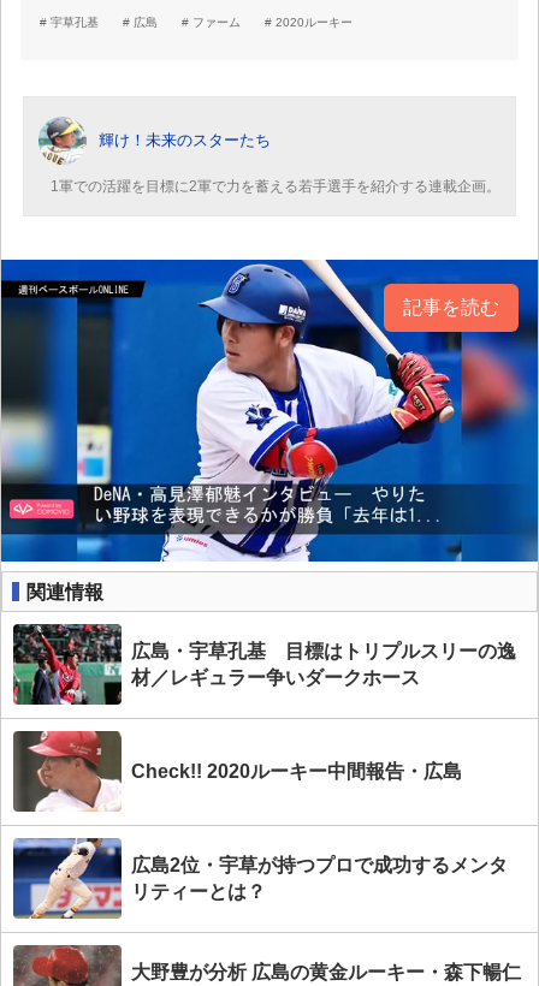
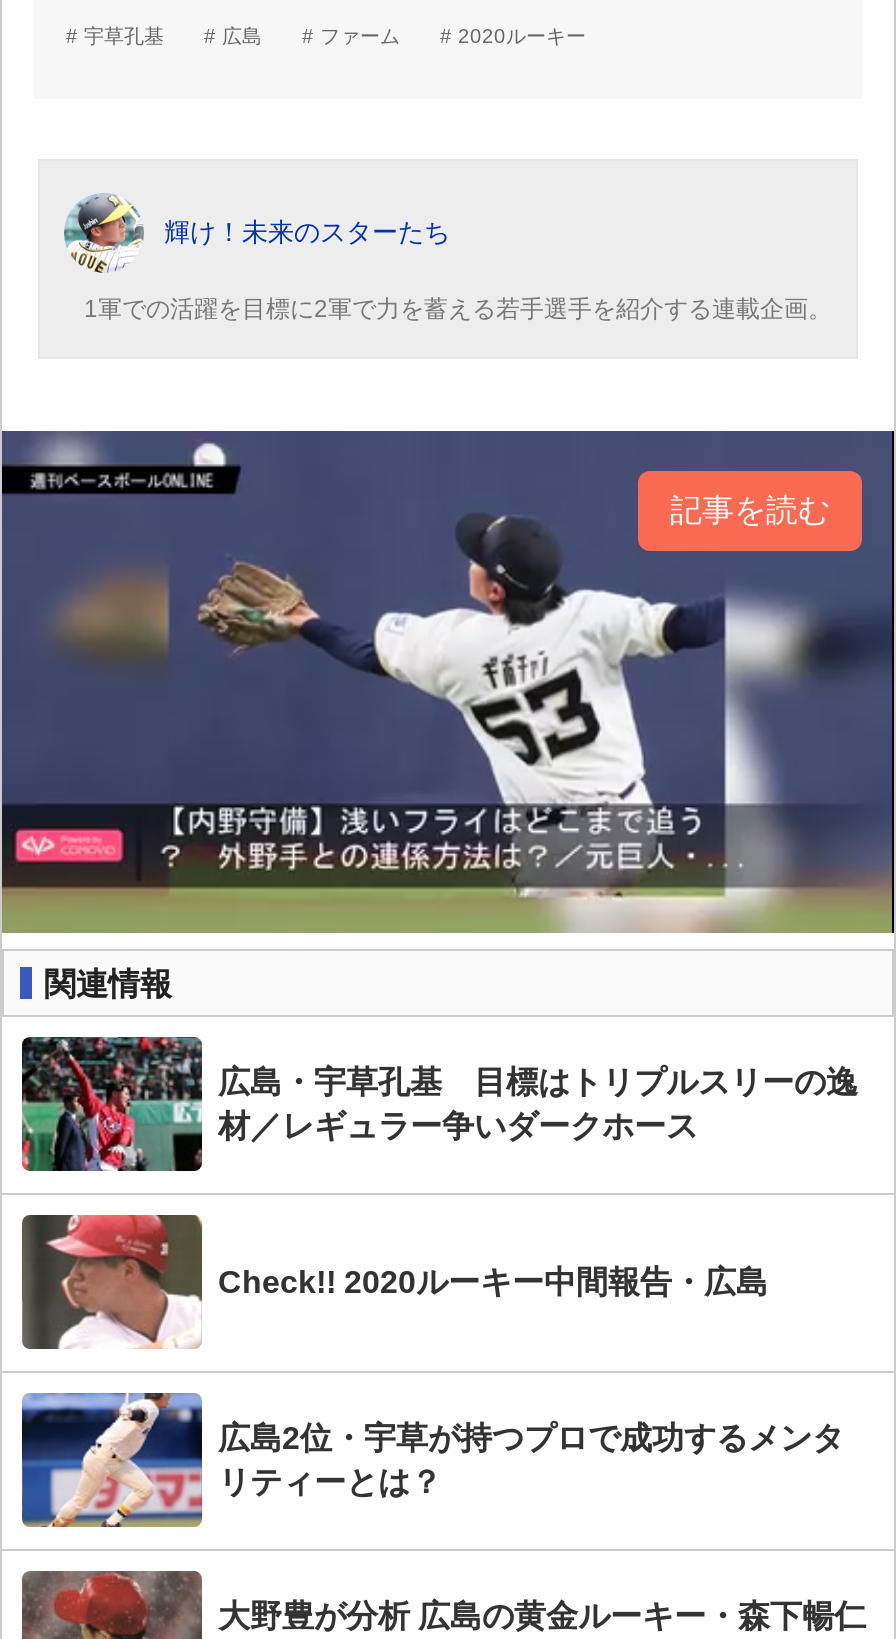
- [image]
+ [image]
